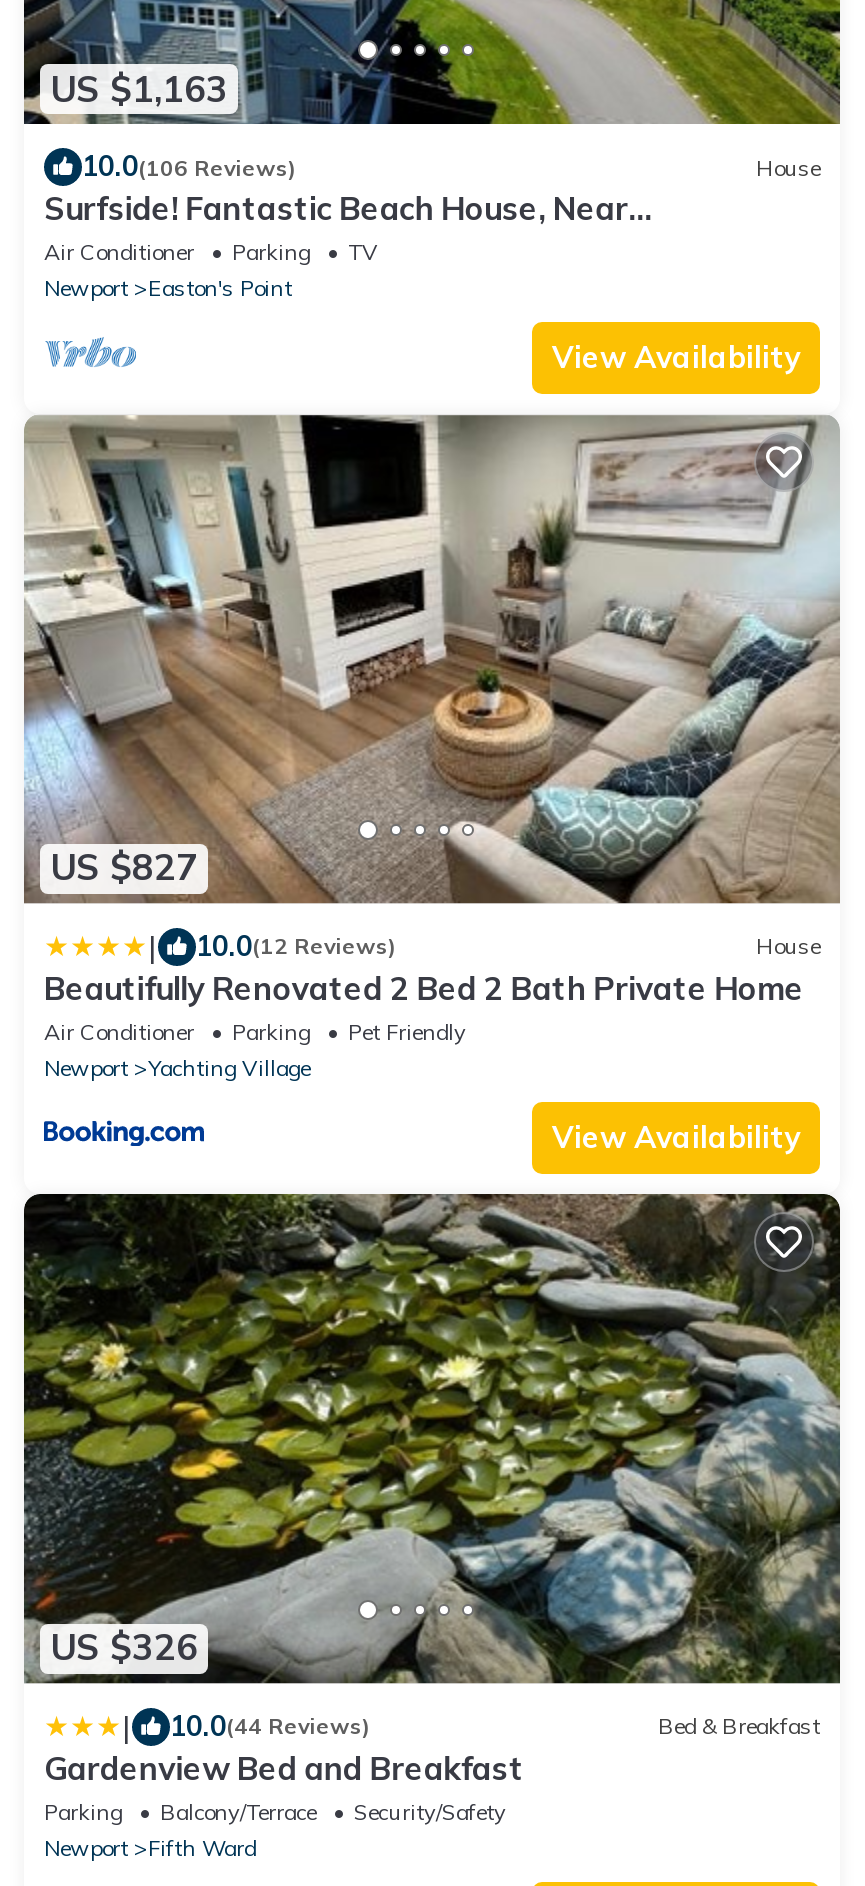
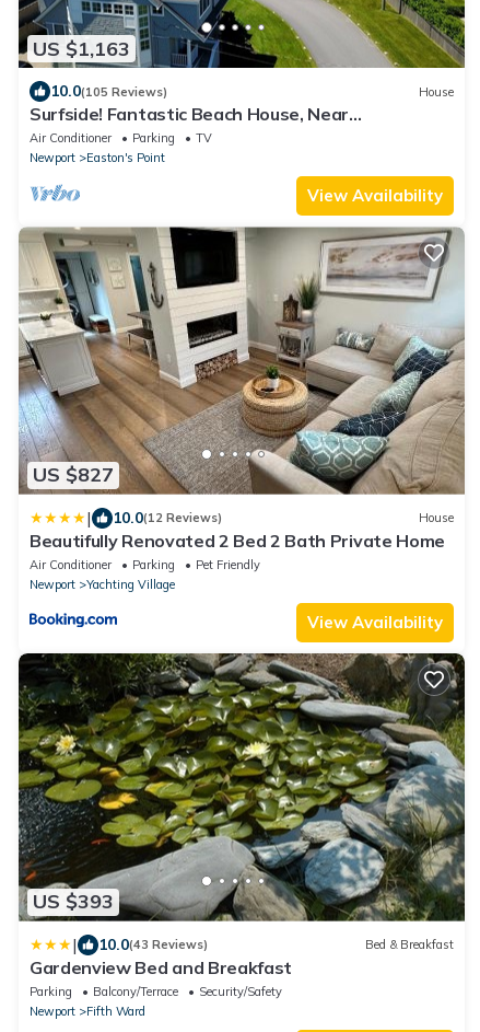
- 10.0(106 Reviews)
+ 10.0(105 Reviews)

- US $326
+ US $393

- 10.0(44 Reviews)
+ 10.0(43 Reviews)
